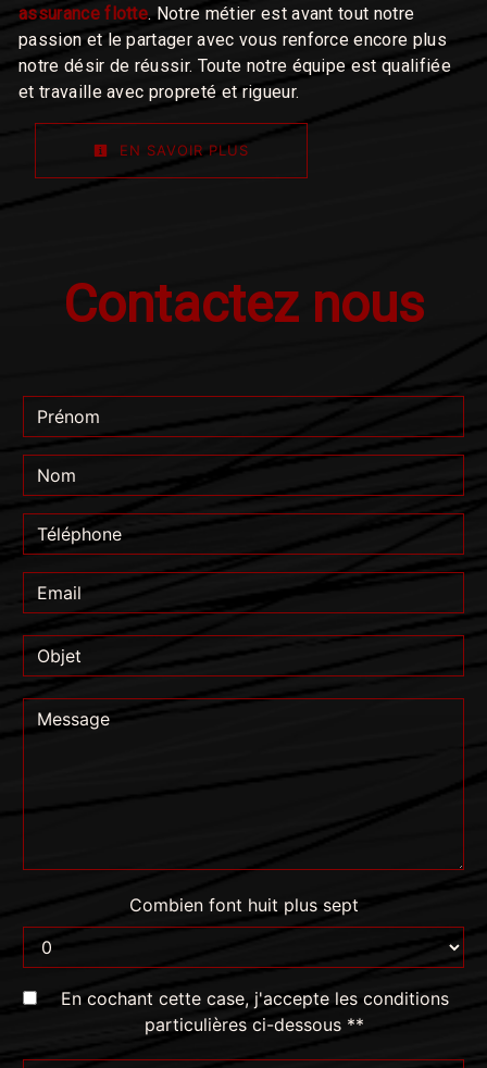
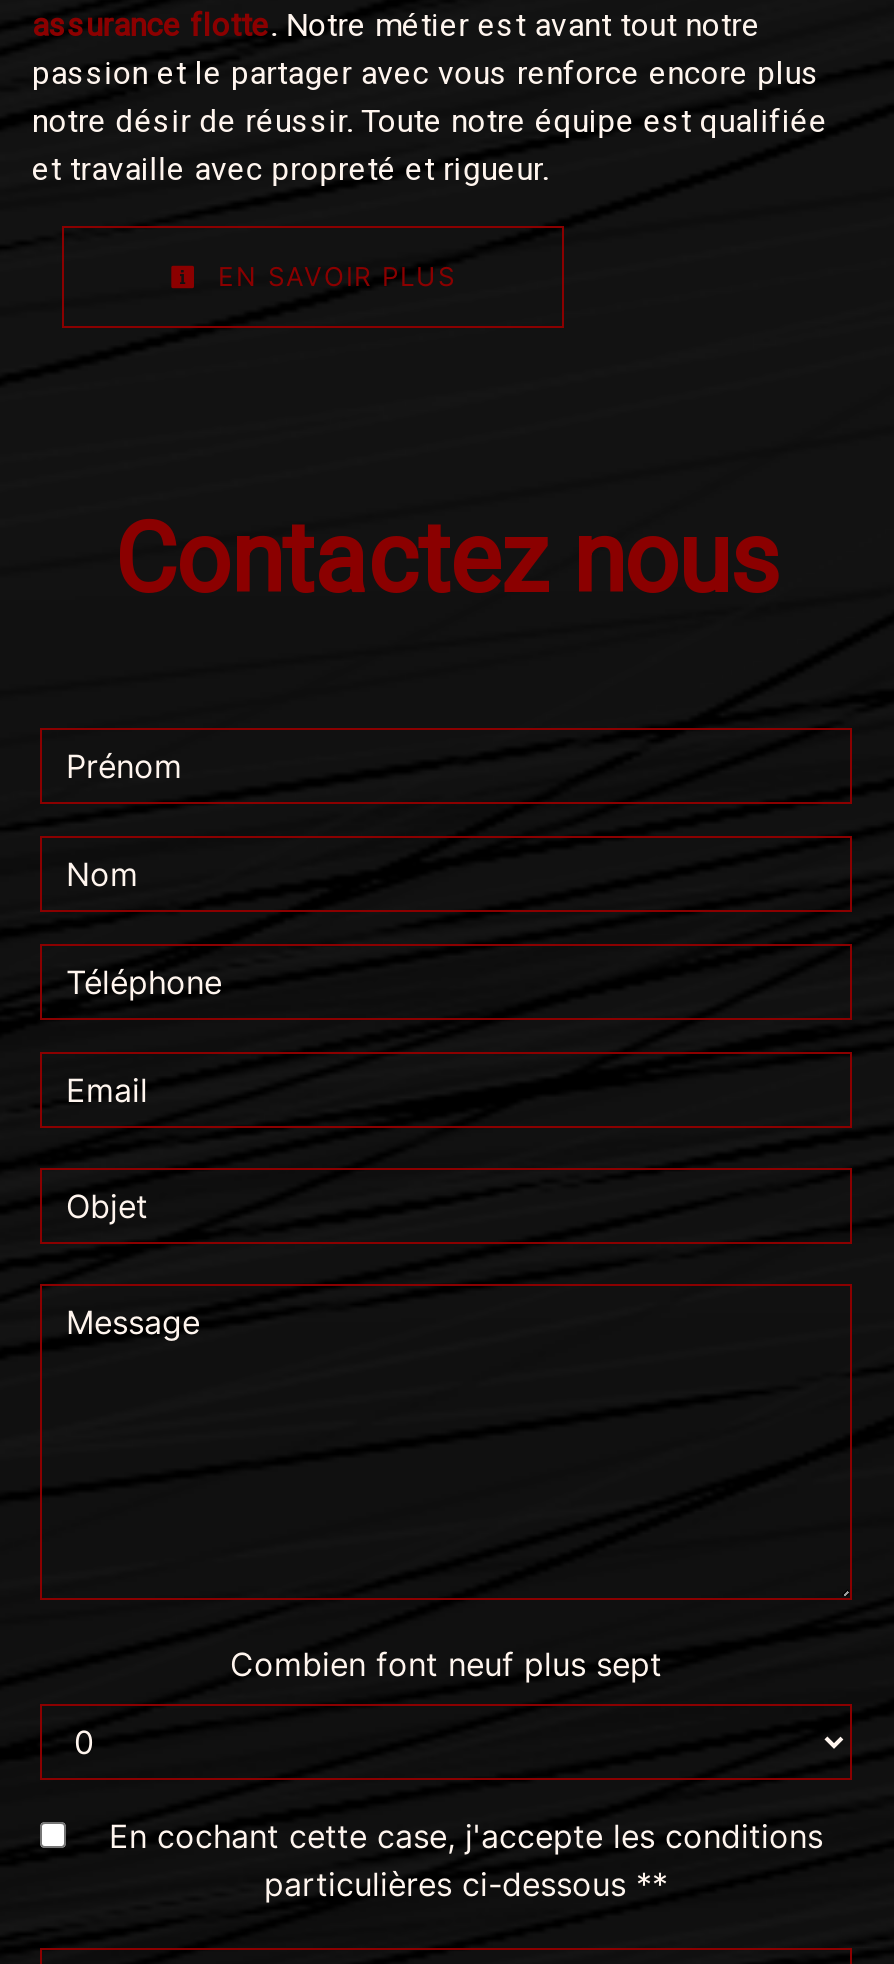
- Combien font huit plus sept
+ Combien font neuf plus sept
